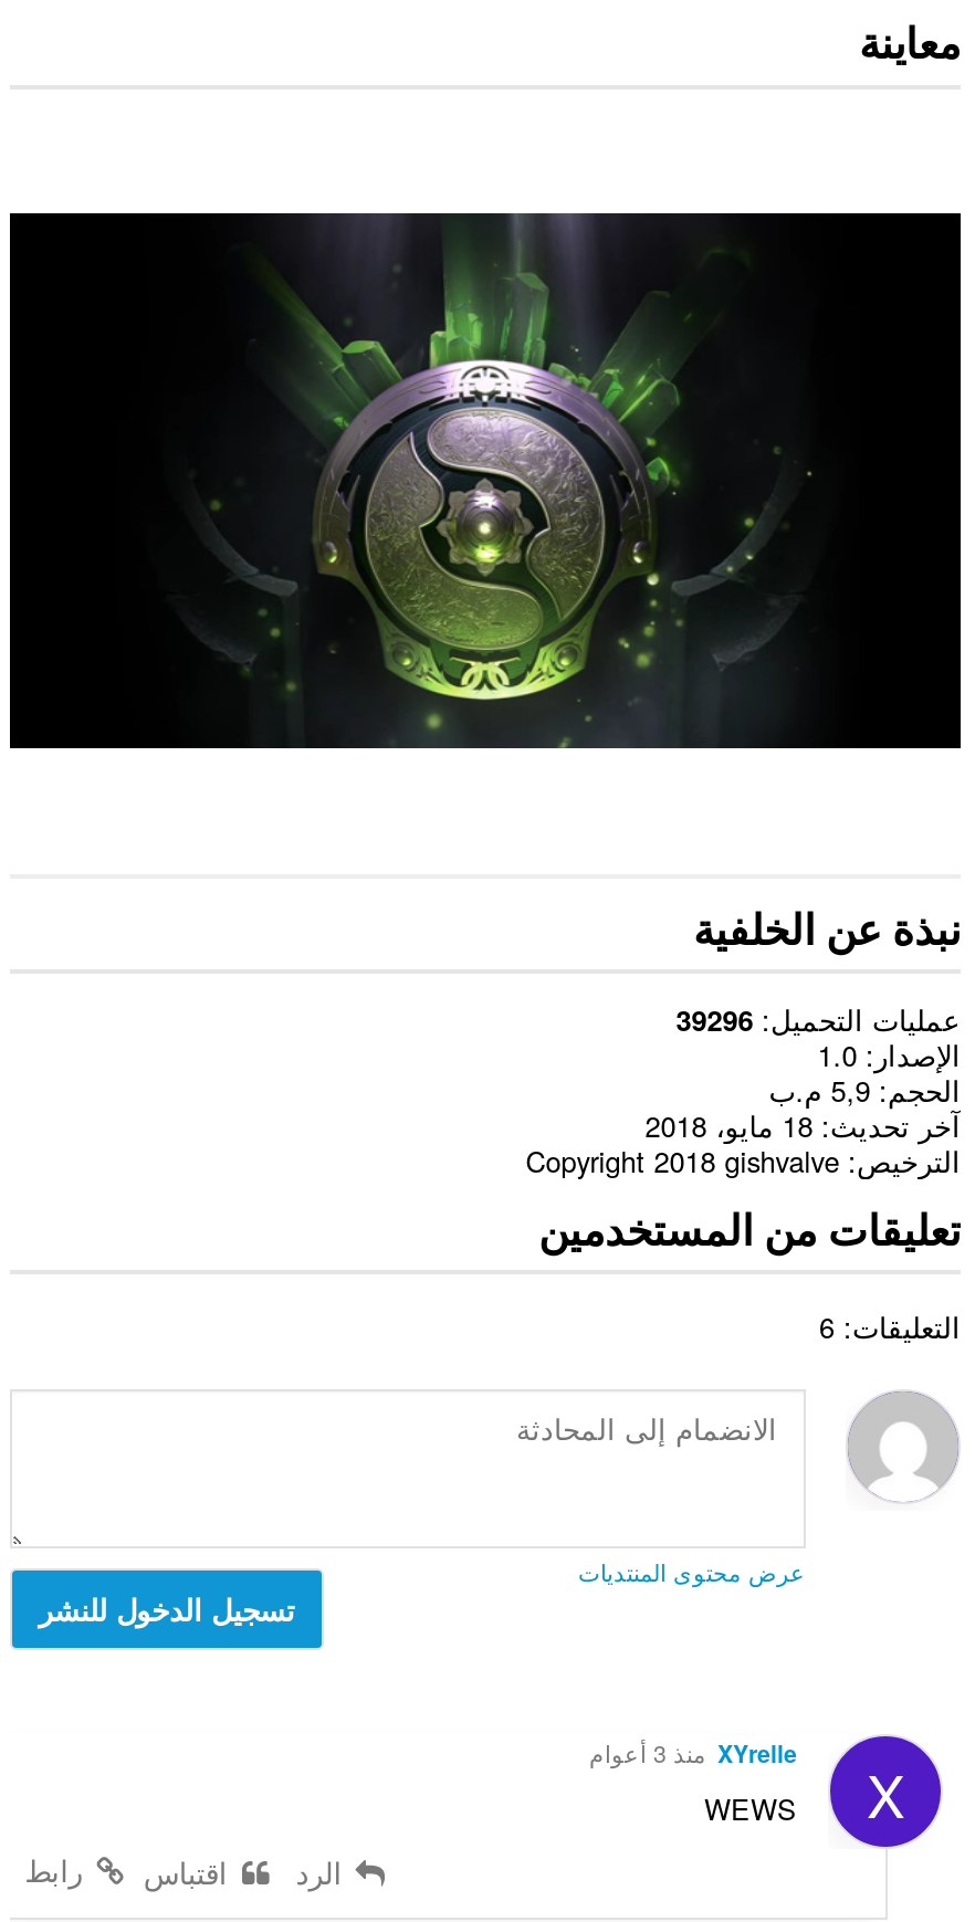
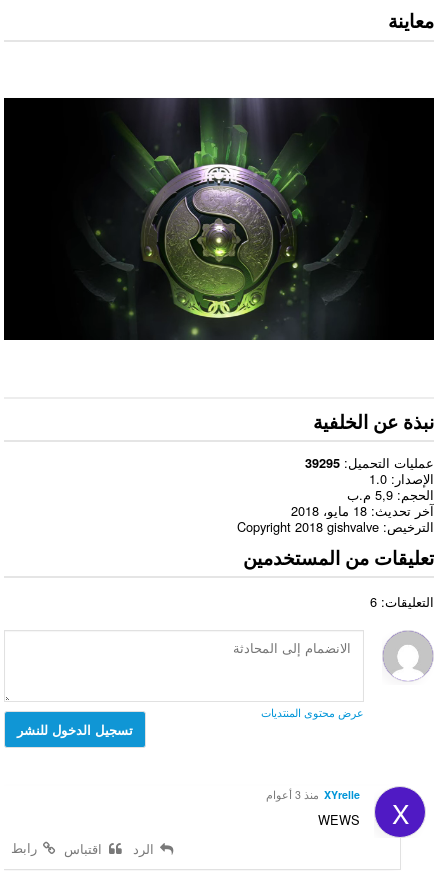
- عمليات التحميل 39296
+ عمليات التحميل 39295
